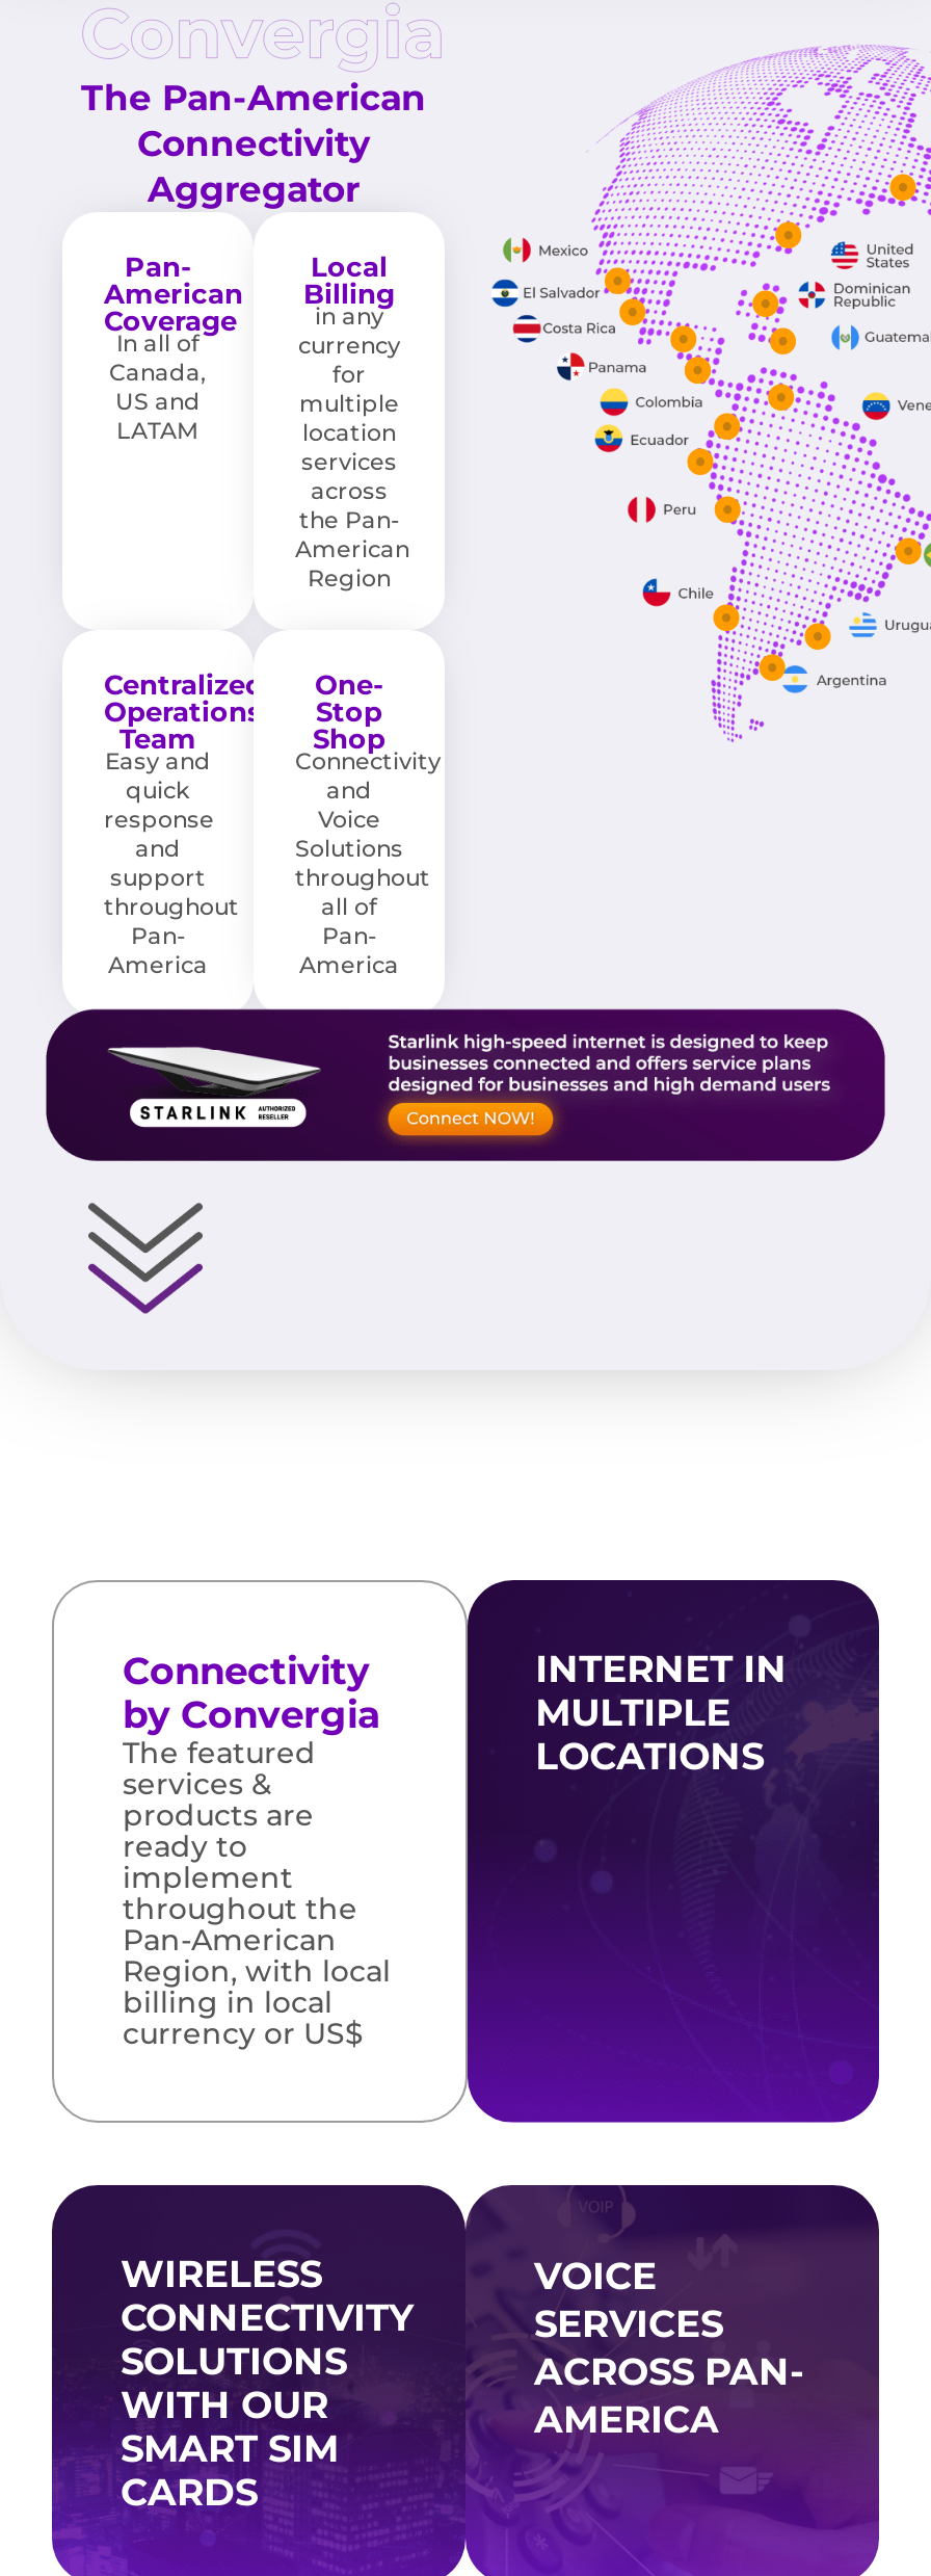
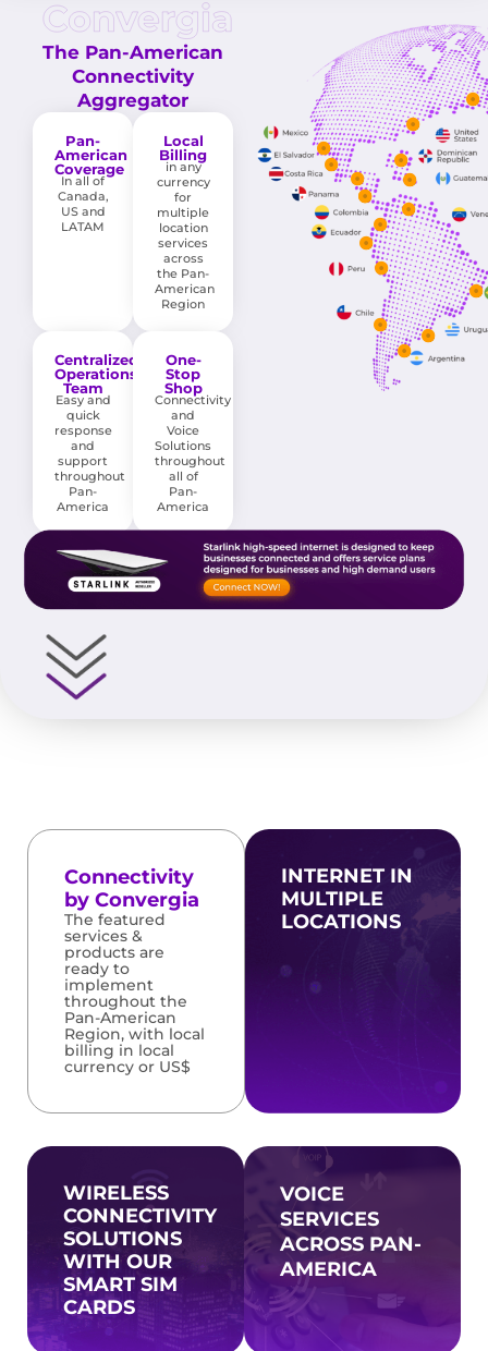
- [image]
+ [image]
